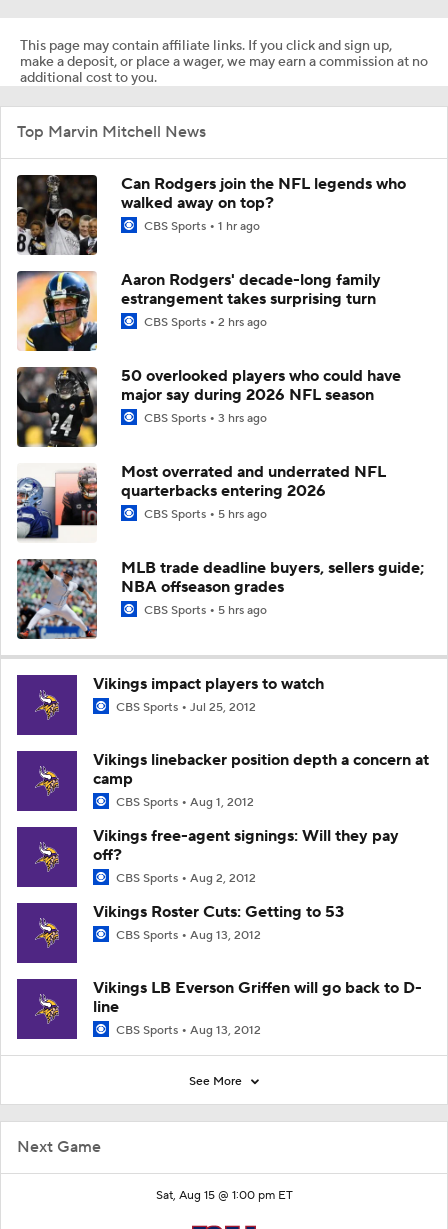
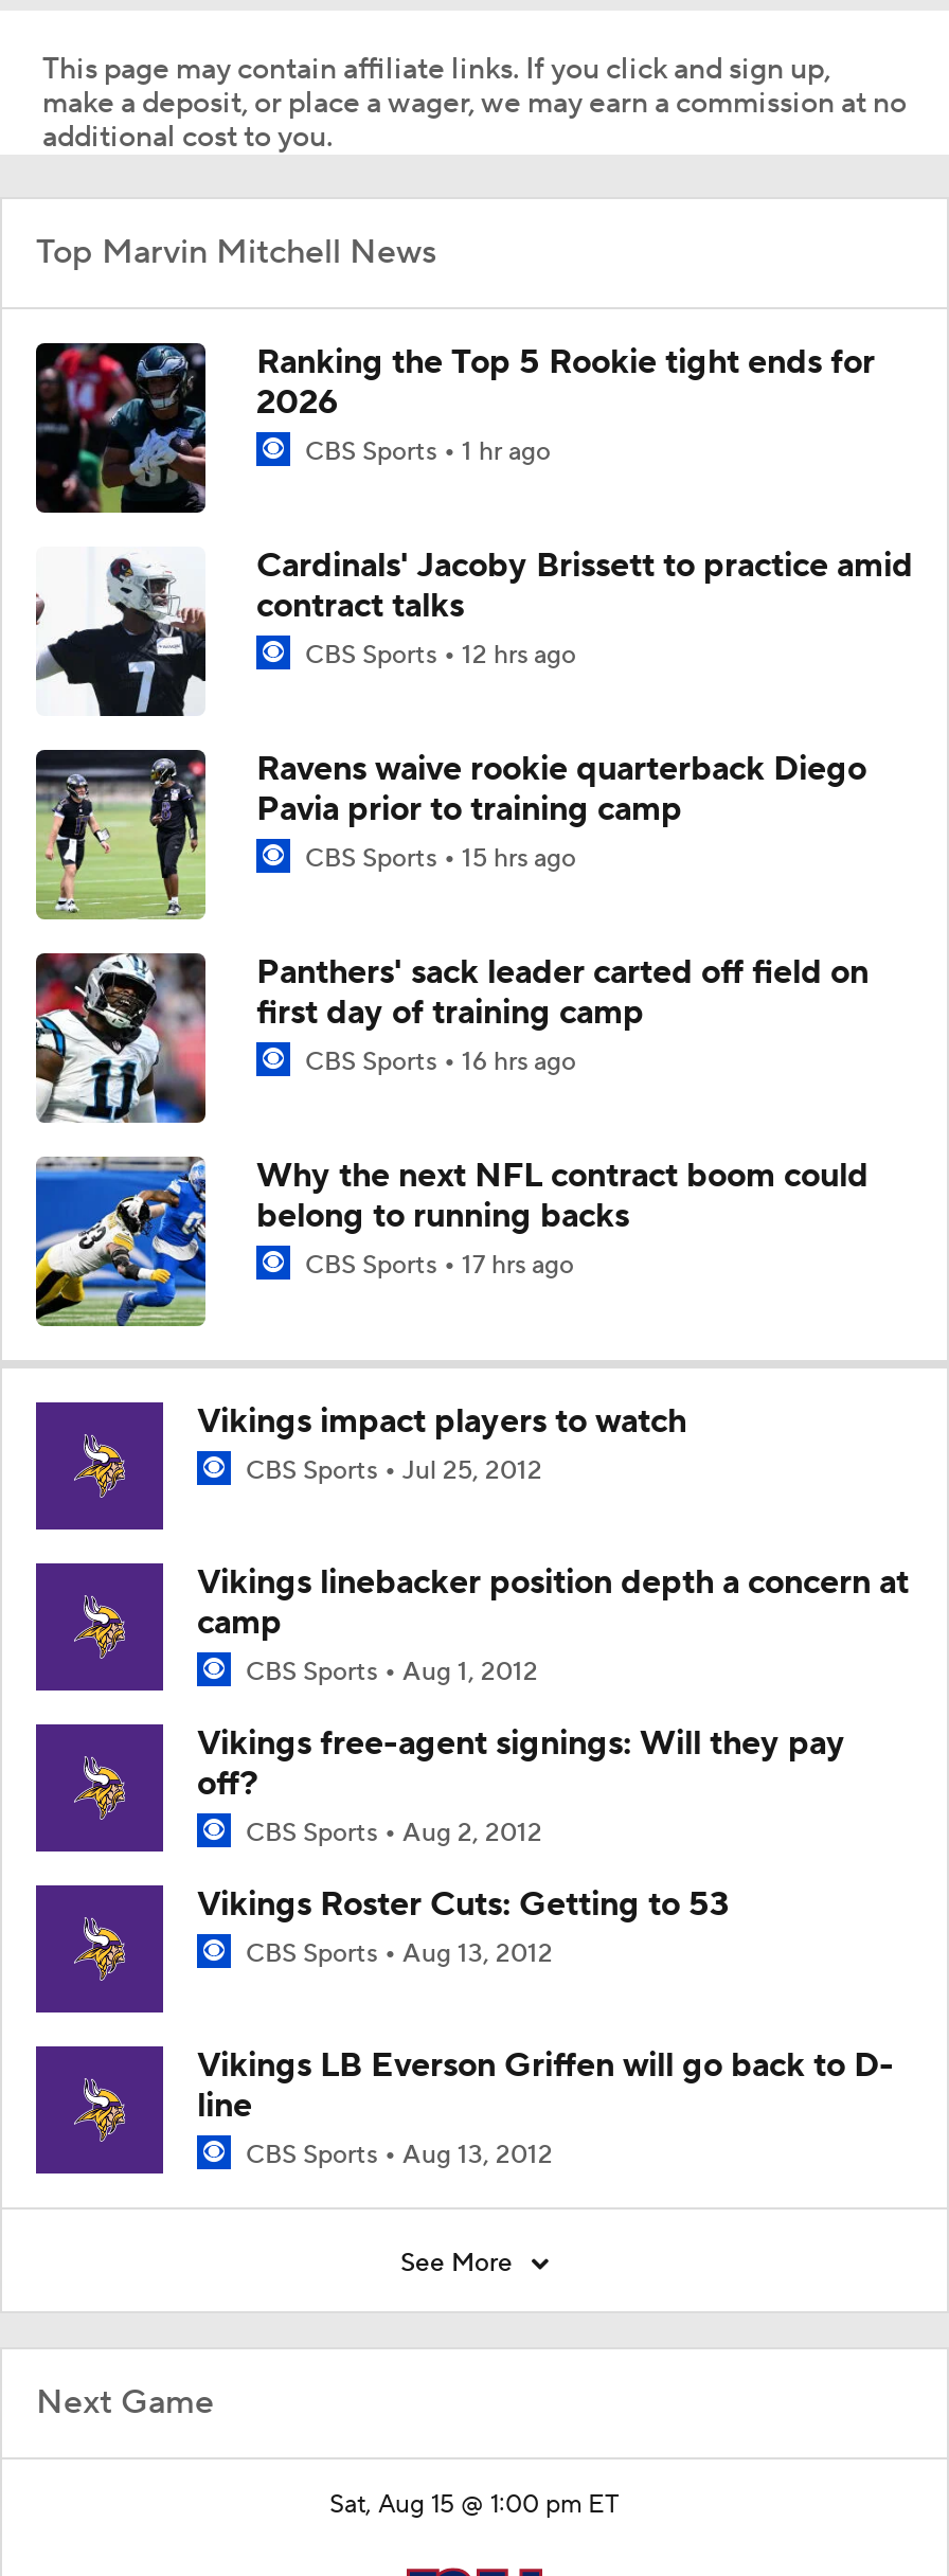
- [image]
- Can Rodgers join the NFL legends who
- walked away on top?
+ [image]
+ Ranking the Top 5 Rookie tight ends for
+ 2026

- [image]
- Aaron Rodgers' decade-long family
- estrangement takes surprising turn
- CBS Sports 2 hrs ago
+ [image]
+ Cardinals' Jacoby Brissett to practice amid
+ contract talks
+ CBS Sports 12 hrs ago

- [image]
- 50 overlooked players who could have
- major say during 2026 NFL season
- CBS Sports 3 hrs ago
+ [image]
+ Ravens waive rookie quarterback Diego
+ Pavia prior to training camp
+ CBS Sports 15 hrs ago

- [image]
- Most overrated and underrated NFL
- quarterbacks entering 2026
- CBS Sports 5 hrs ago
+ [image]
+ Panthers' sack leader carted off field on
+ first day of training camp
+ CBS Sports 16 hrs ago

- [image]
- MLB trade deadline buyers, sellers guide;
- NBA offseason grades
- CBS Sports 5 hrs ago
+ [image]
+ Why the next NFL contract boom could
+ belong to running backs
+ CBS Sports 17 hrs ago
